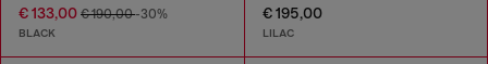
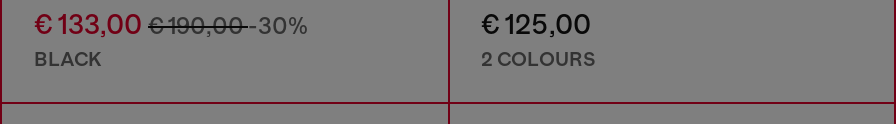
- € 195,00
- LILAC
+ € 125,00
+ 2 COLOURS
